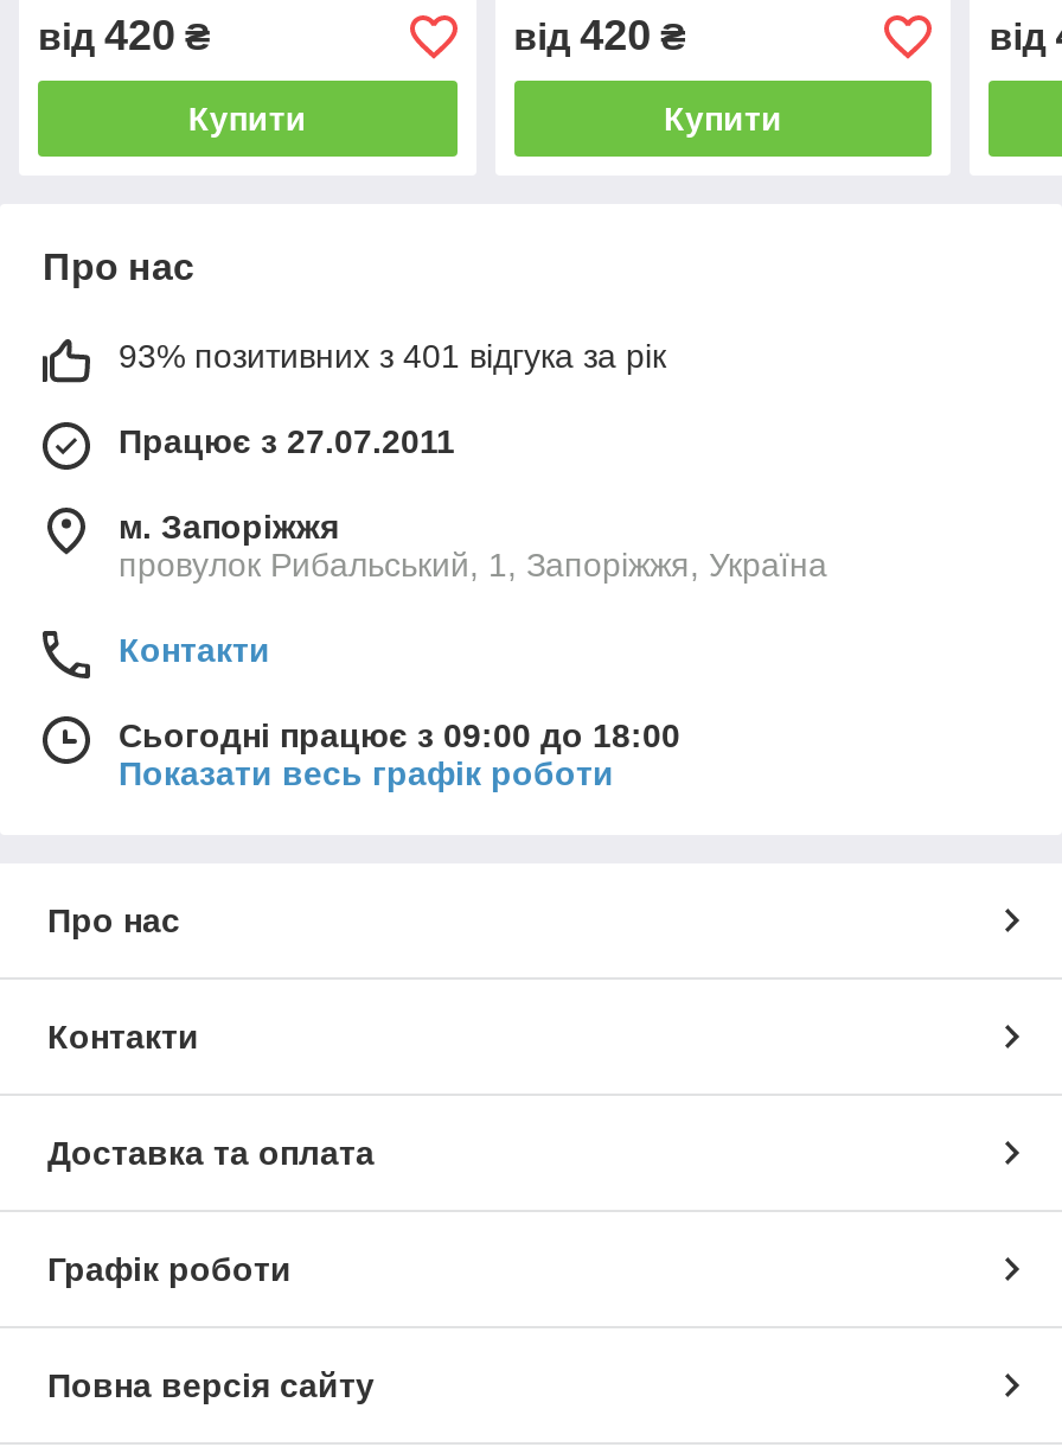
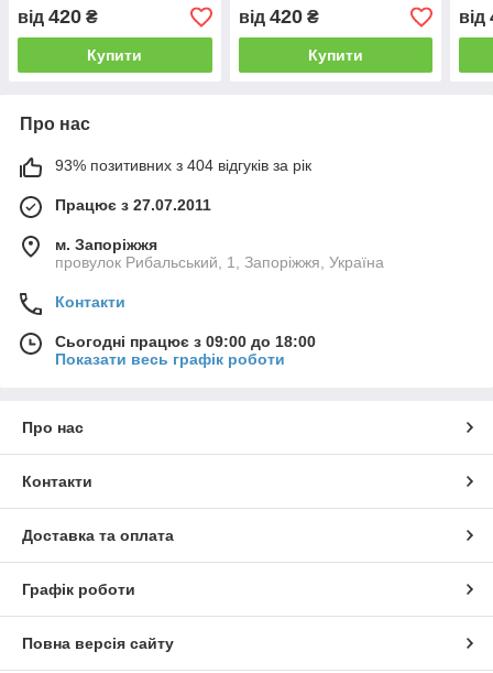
- 93% позитивних з 401 відгука за рік
+ 93% позитивних з 404 відгуків за рік
